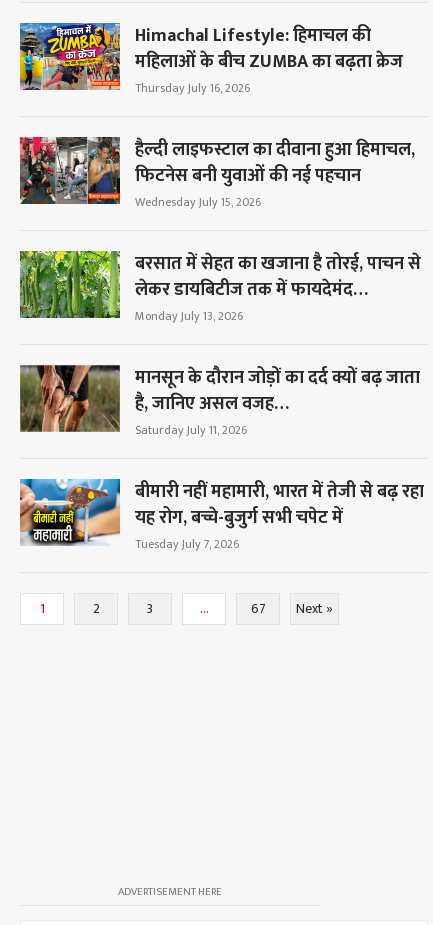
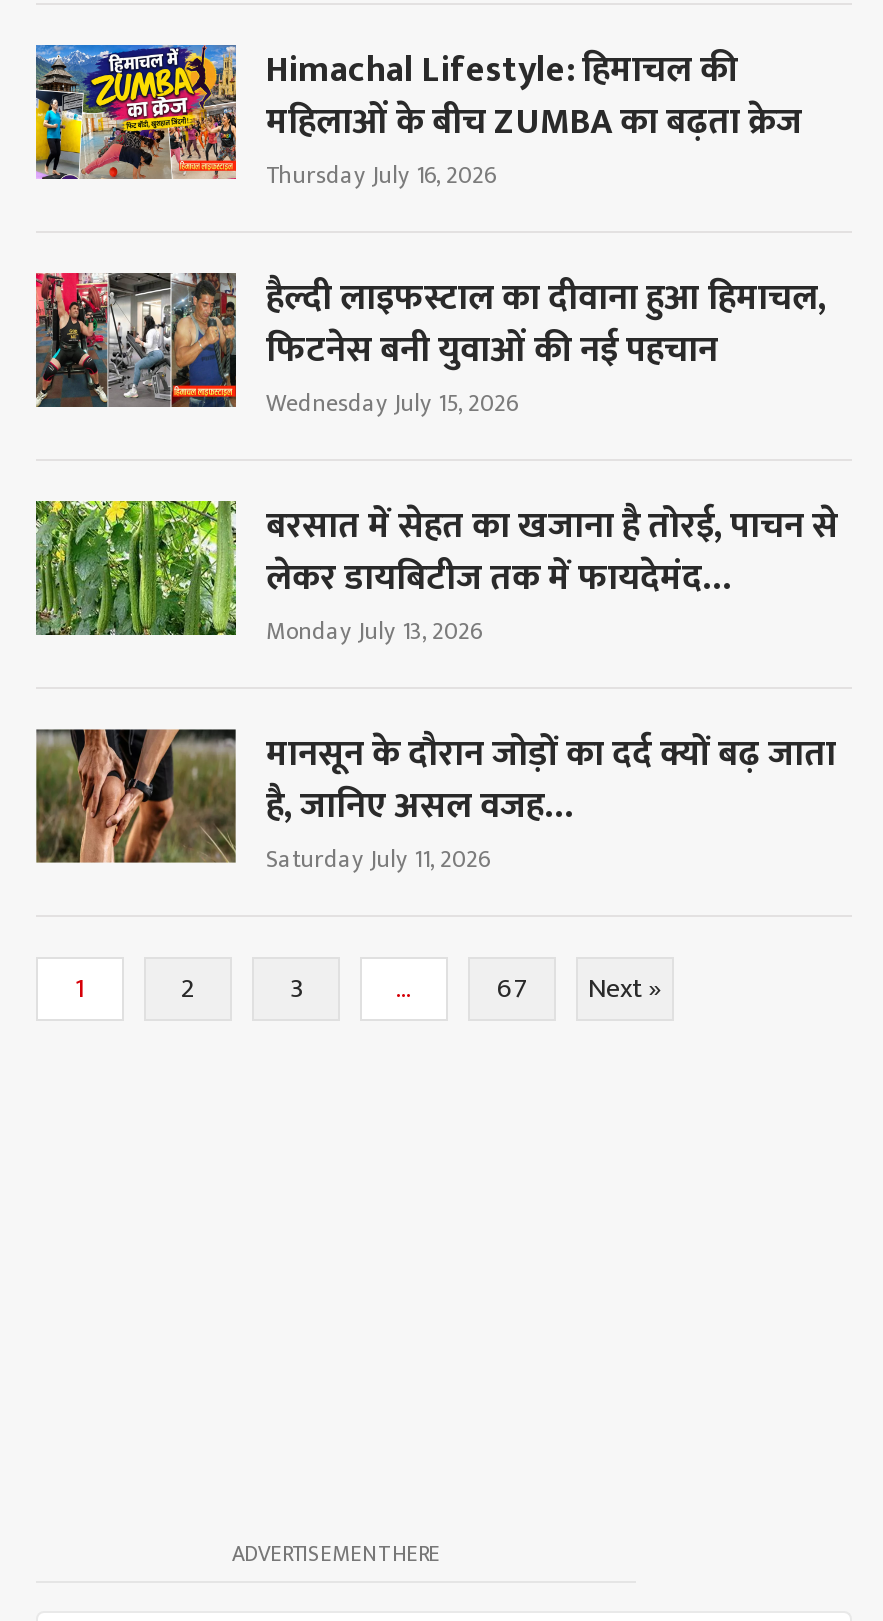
- [image]
- बीमारी नहीं महामारी, भारत में तेजी से बढ़ रहा
- यह रोग, बच्चे-बुजुर्ग सभी चपेट में
- Tuesday July 7, 2026
